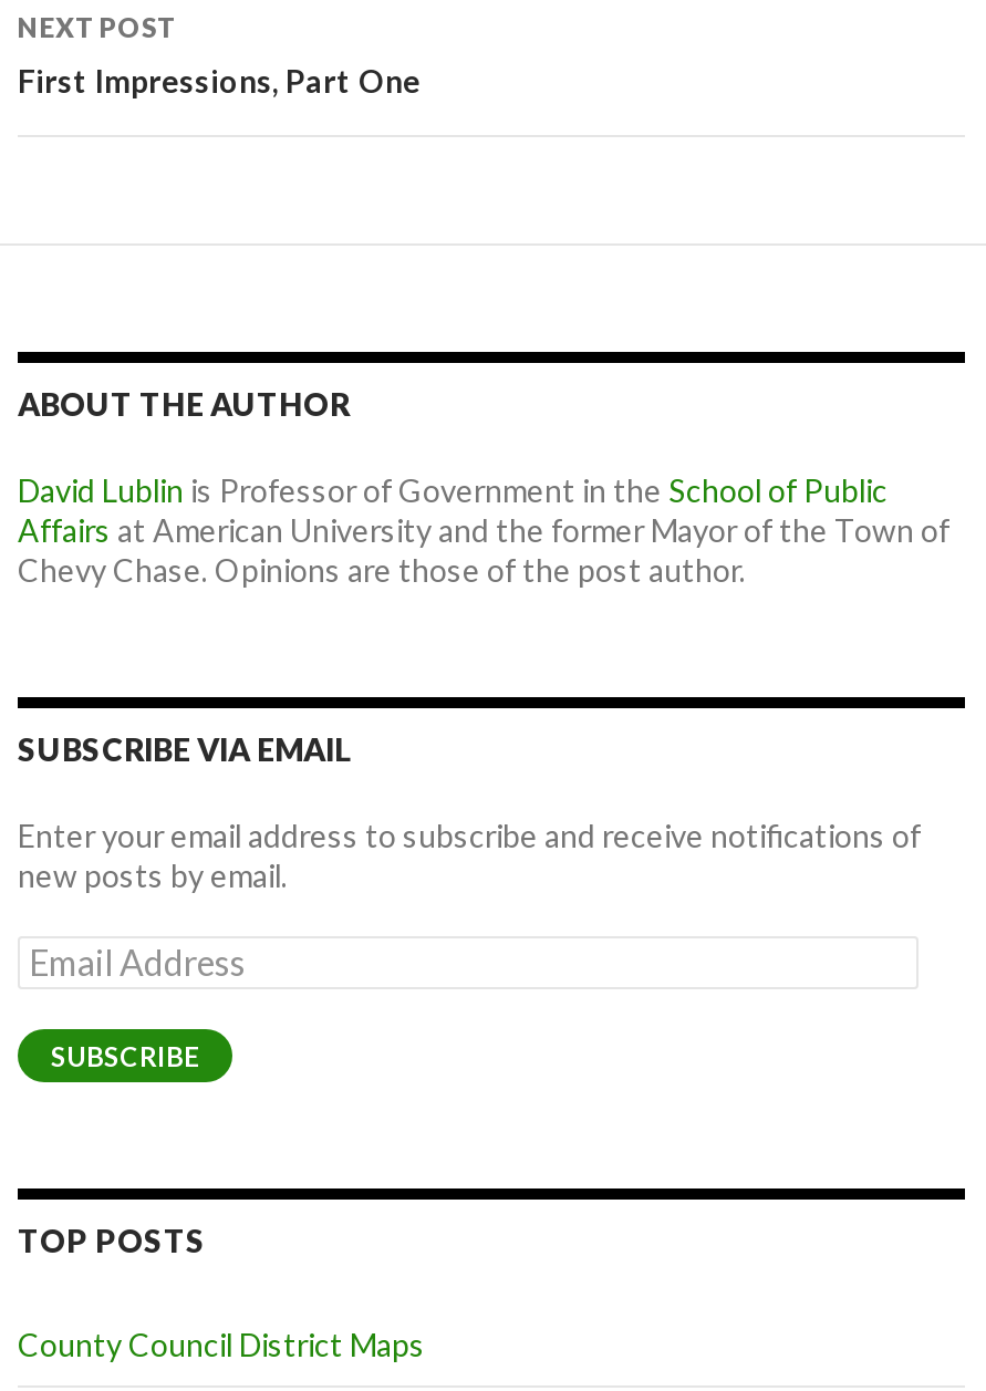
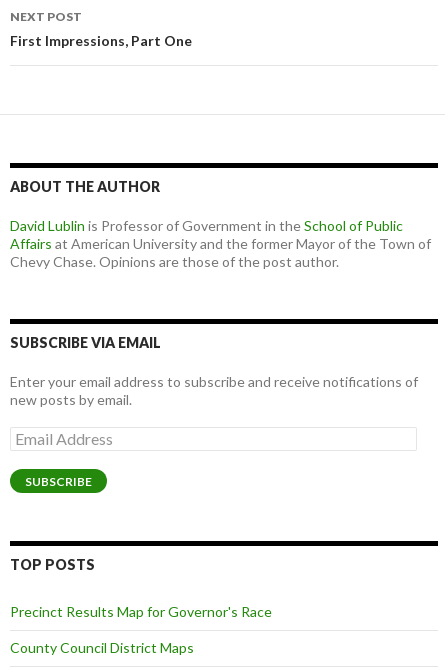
+ Precinct Results Map for Governor's Race
